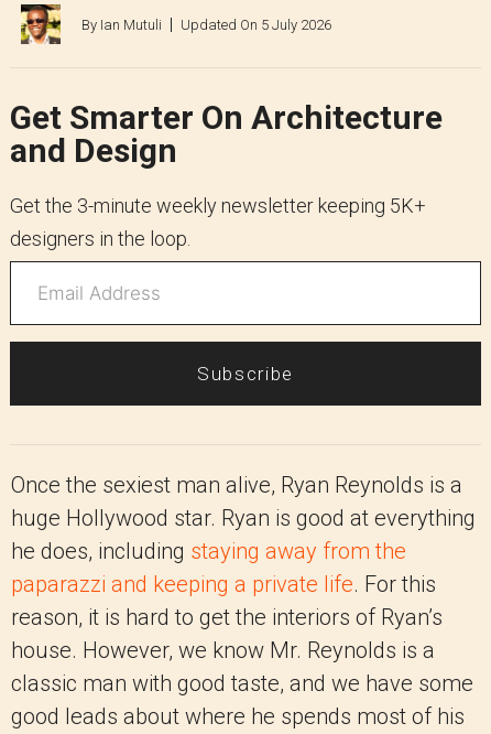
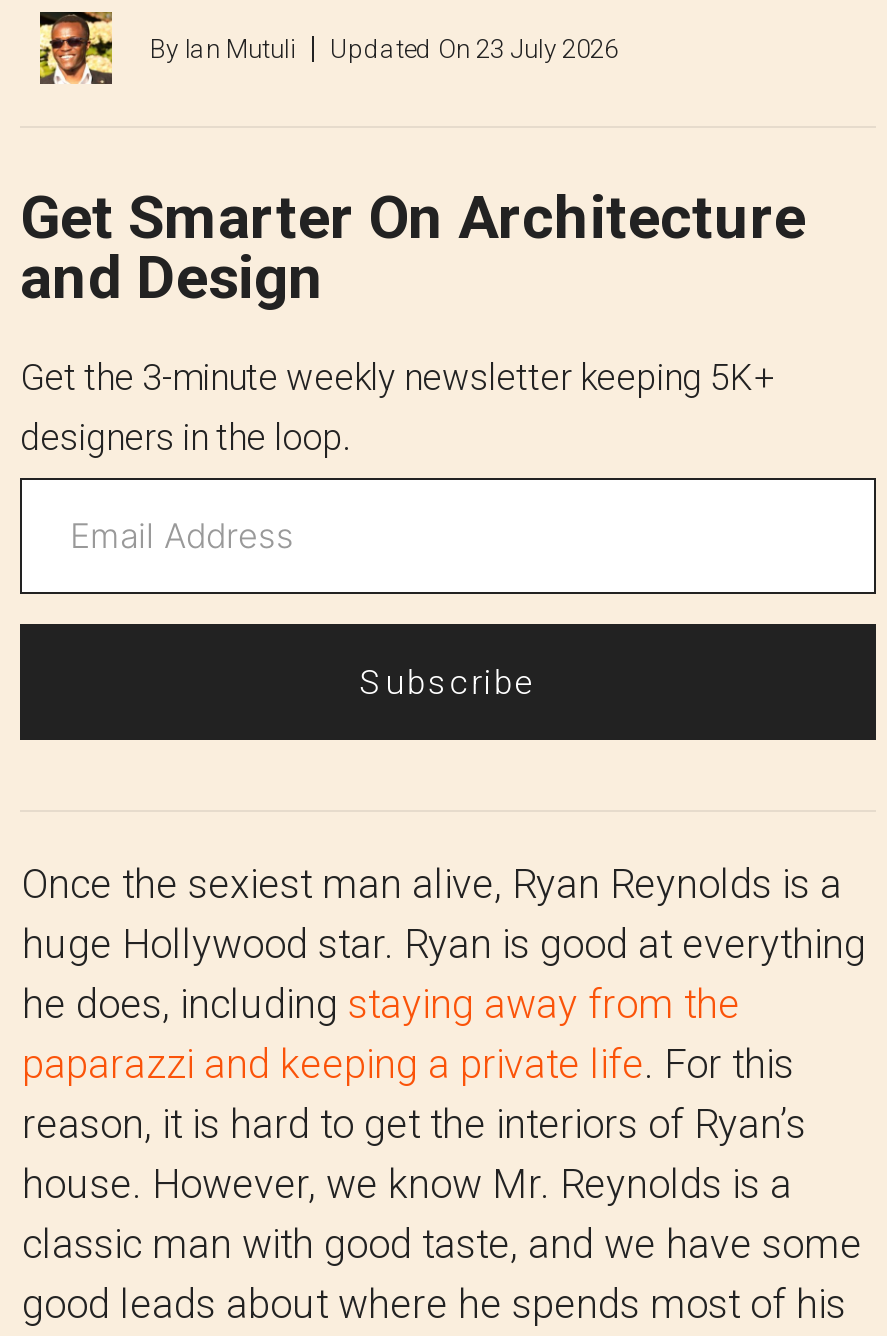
- Updated On 5 July 2026
+ Updated On 23 July 2026
